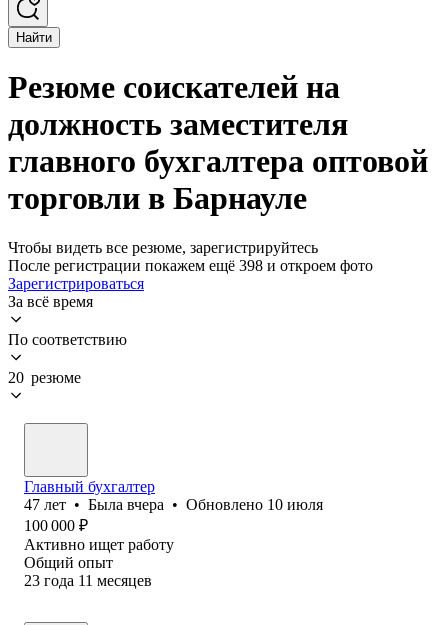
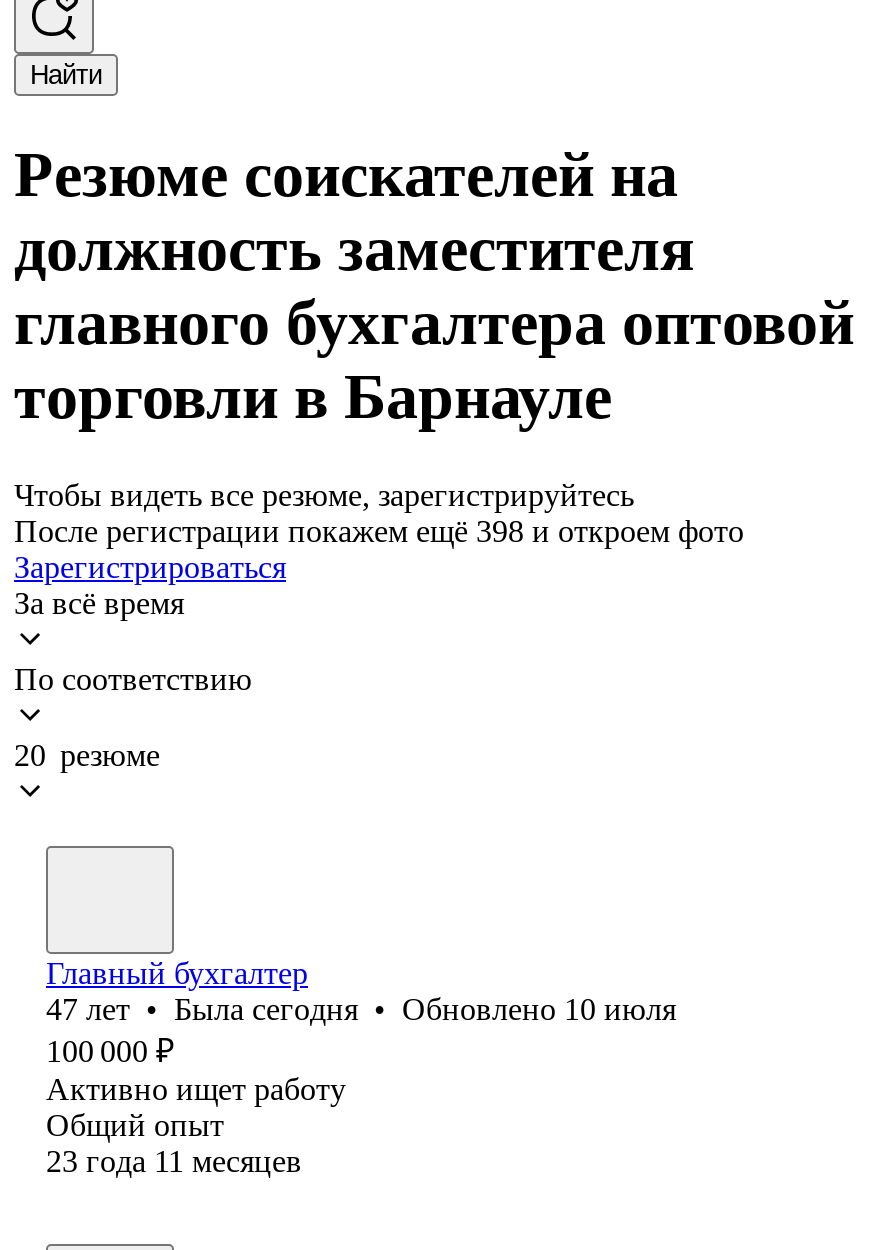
- 47 лет • Была вчера • Обновлено 10 июля
+ 47 лет • Была сегодня • Обновлено 10 июля
